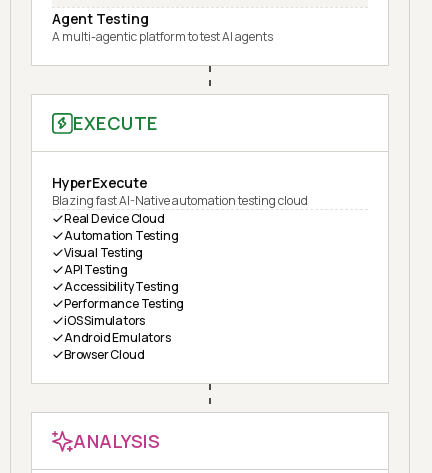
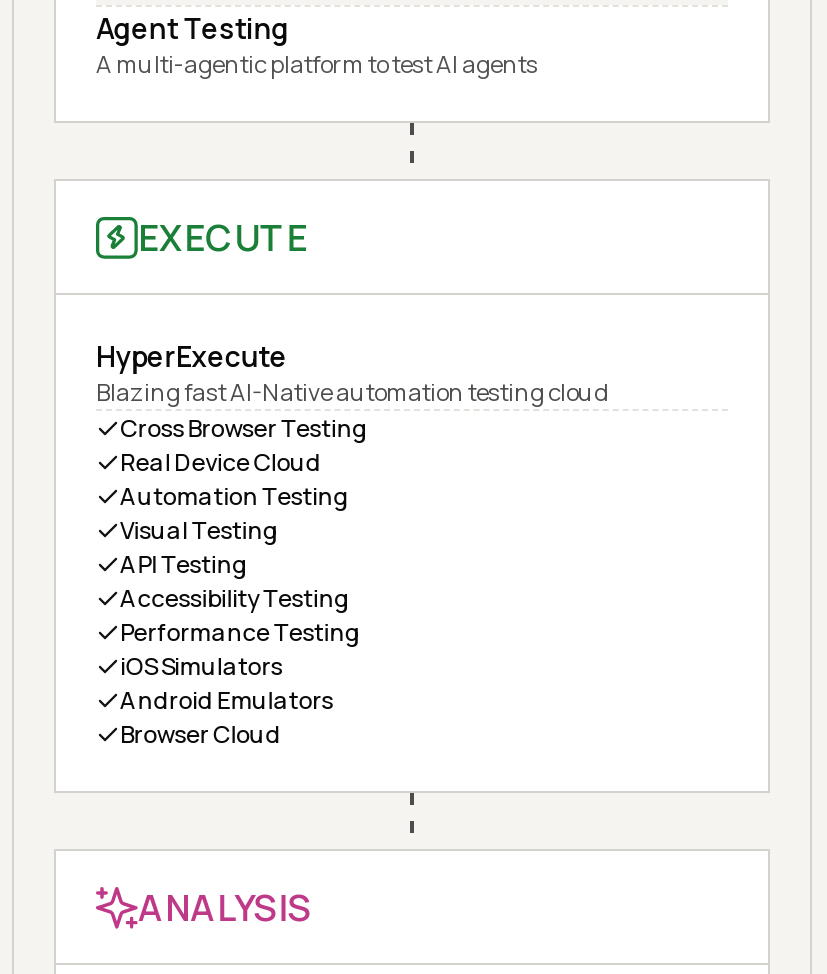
+ Cross Browser Testing
